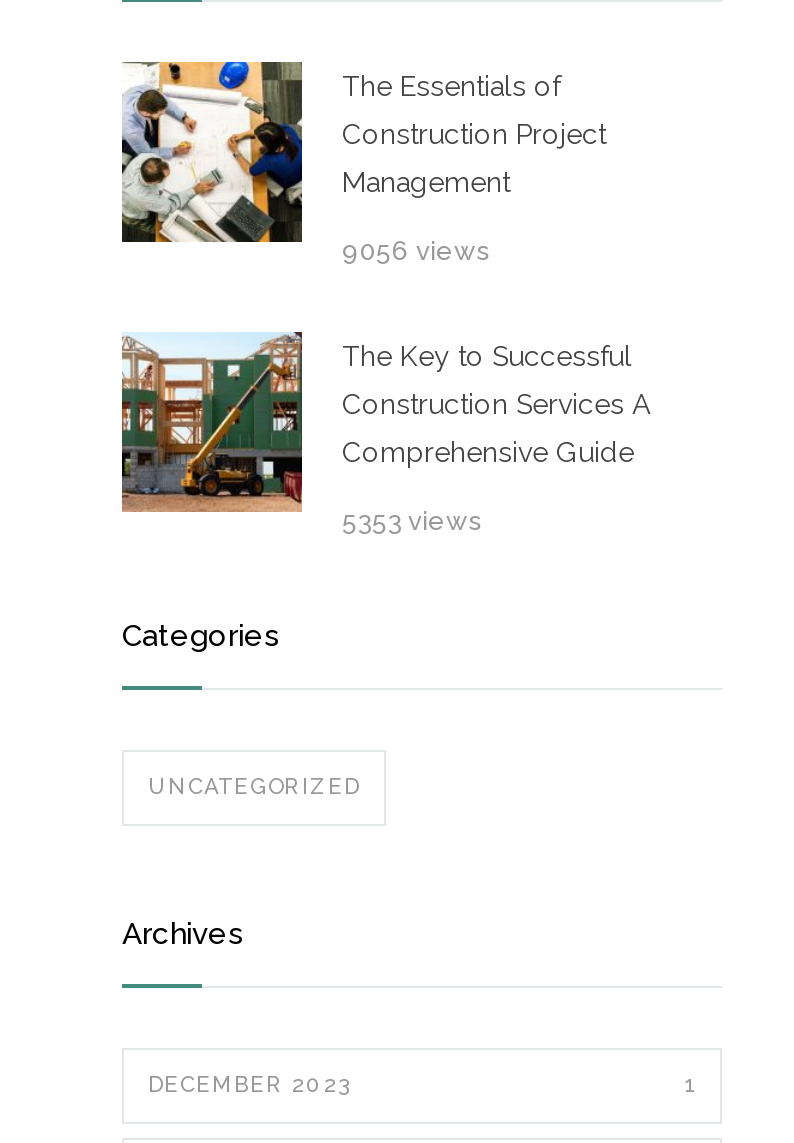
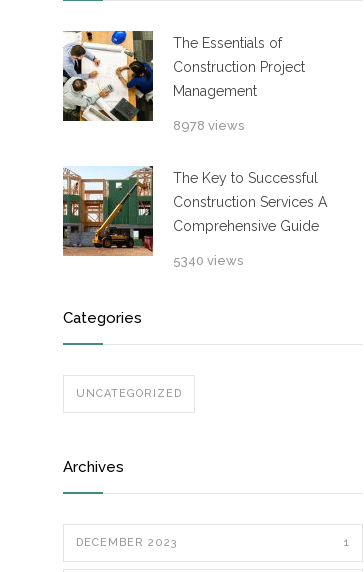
- 9056 views
+ 8978 views

- 5353 views
+ 5340 views
